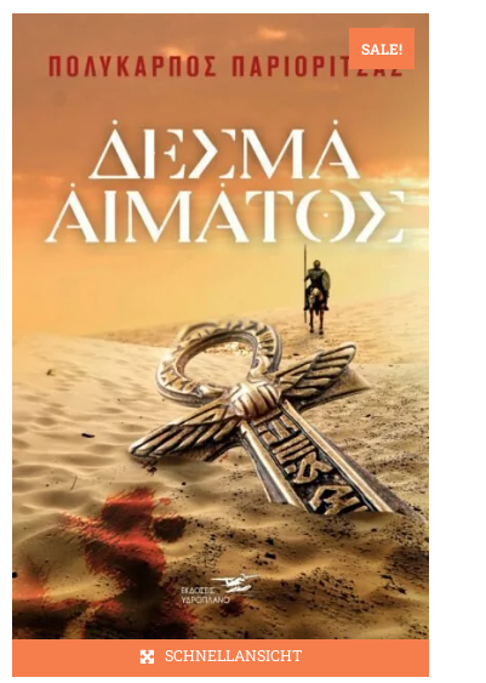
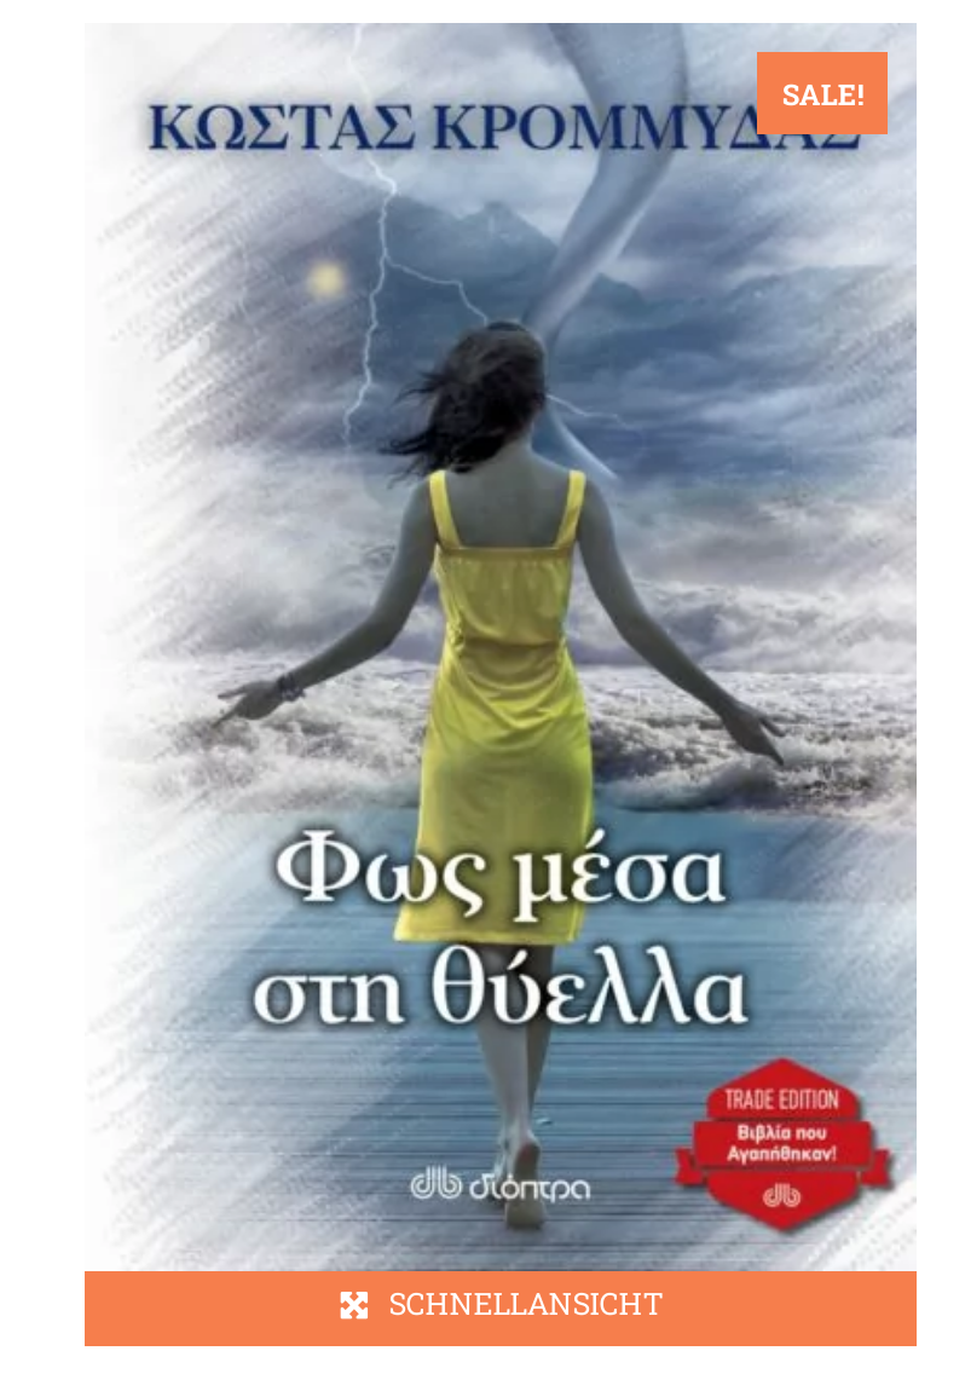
- [image]
+ [image]
